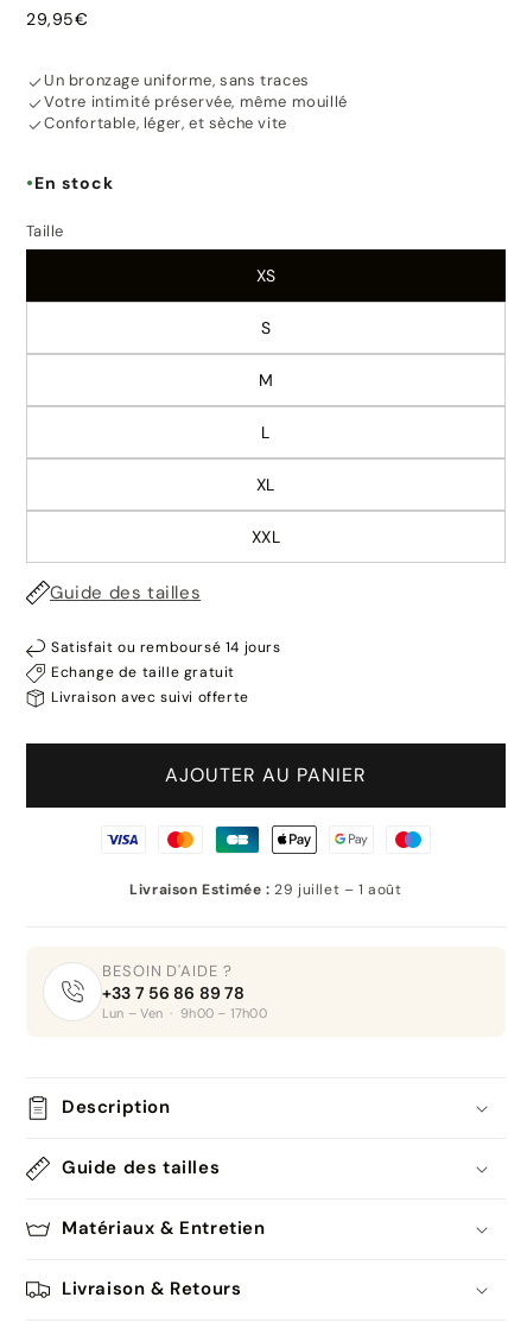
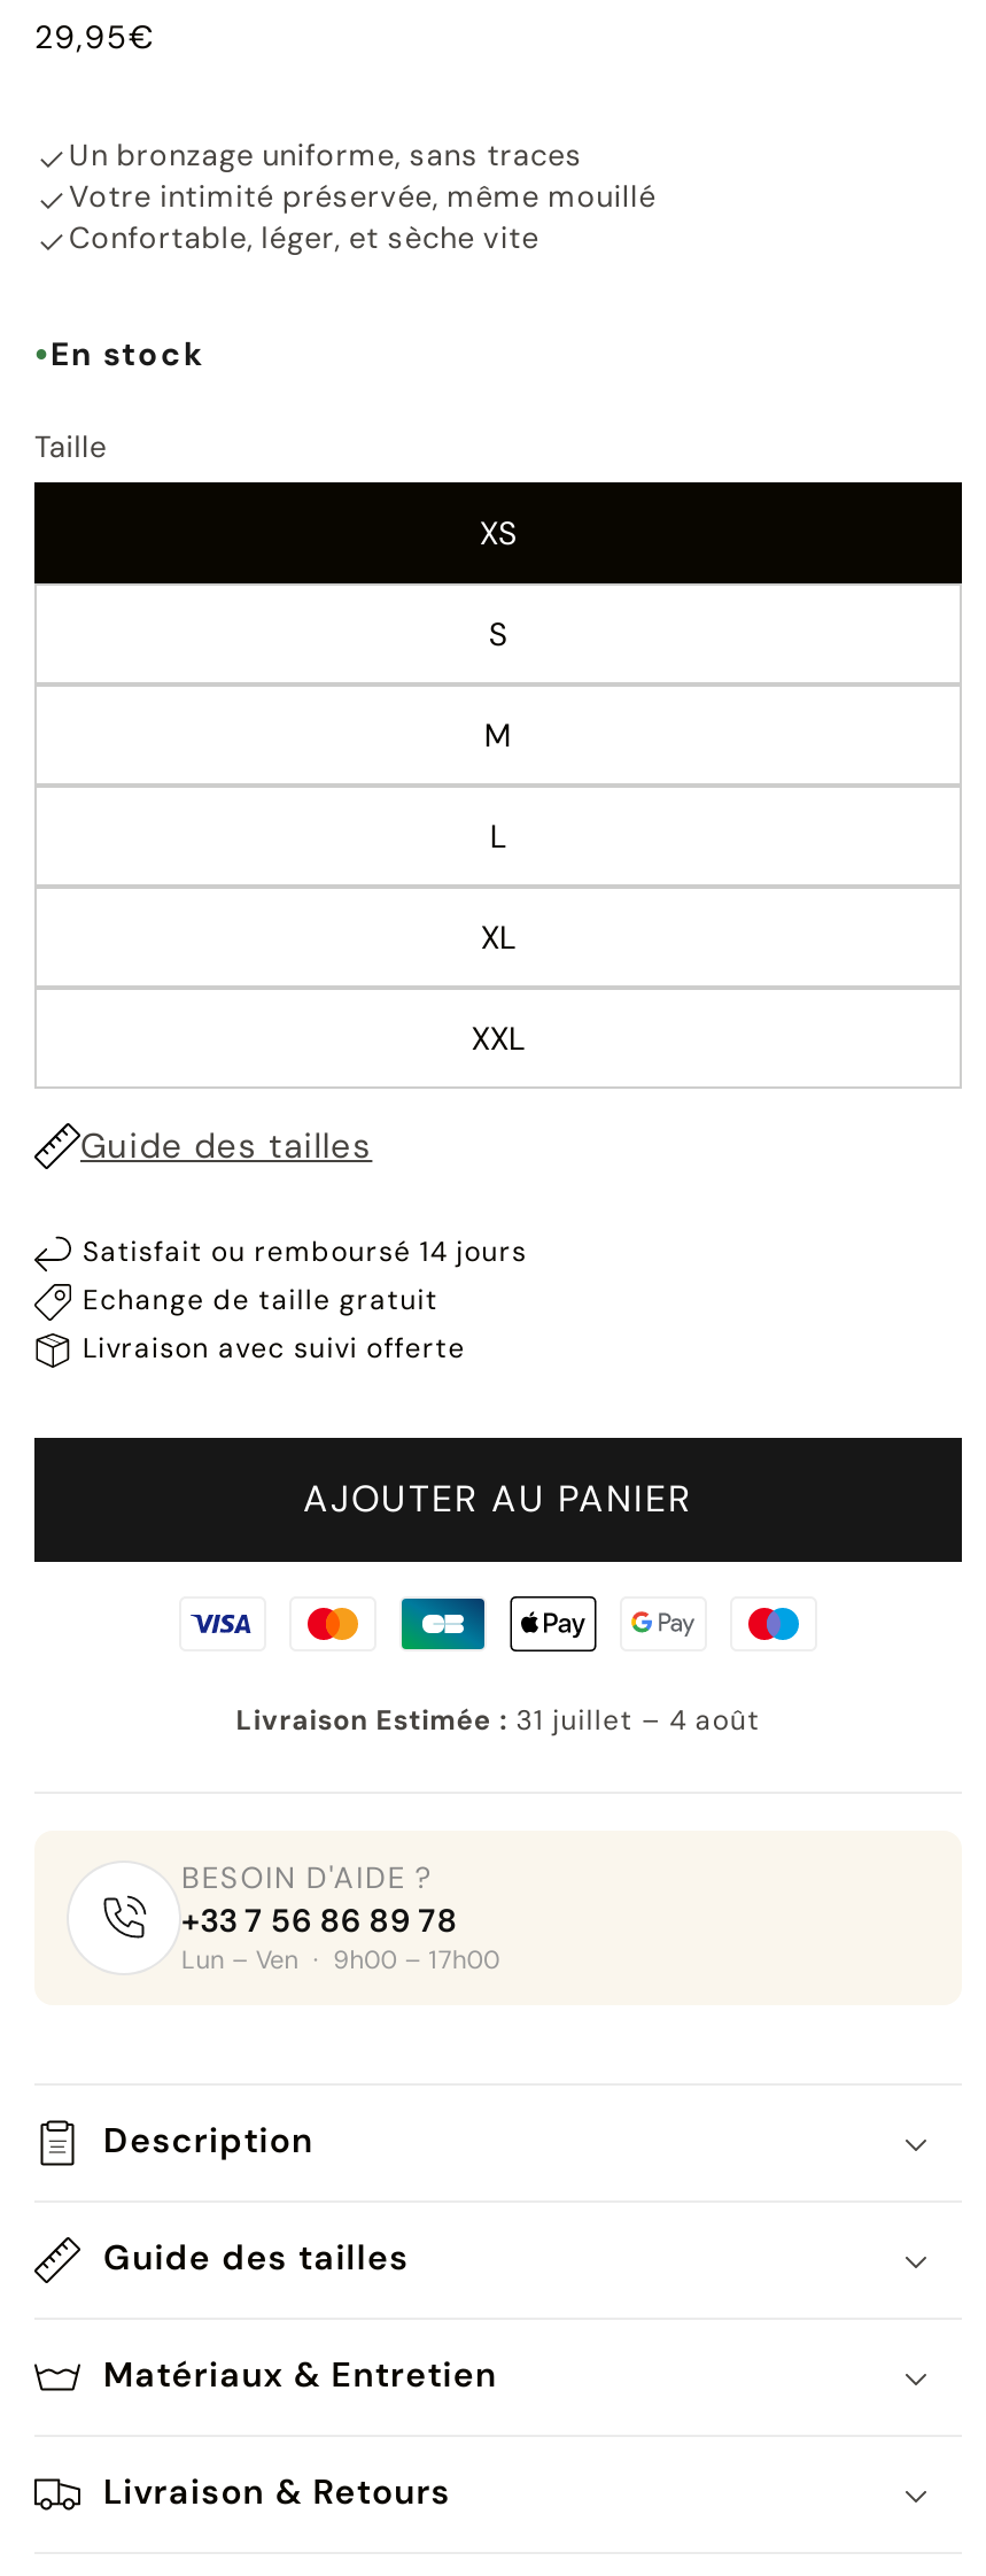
- Livraison Estimée : 29 juillet – 1 août
+ Livraison Estimée : 31 juillet – 4 août
